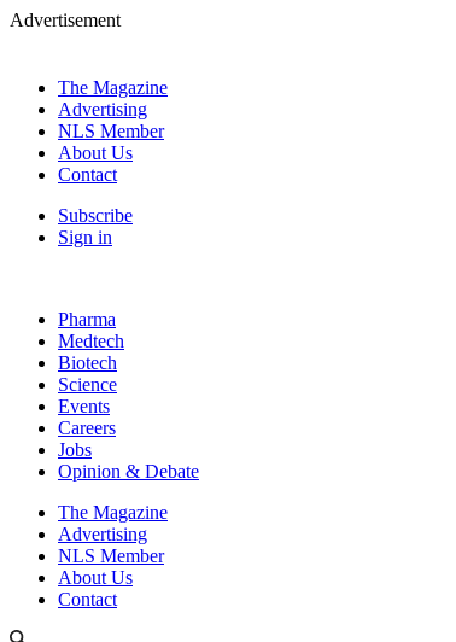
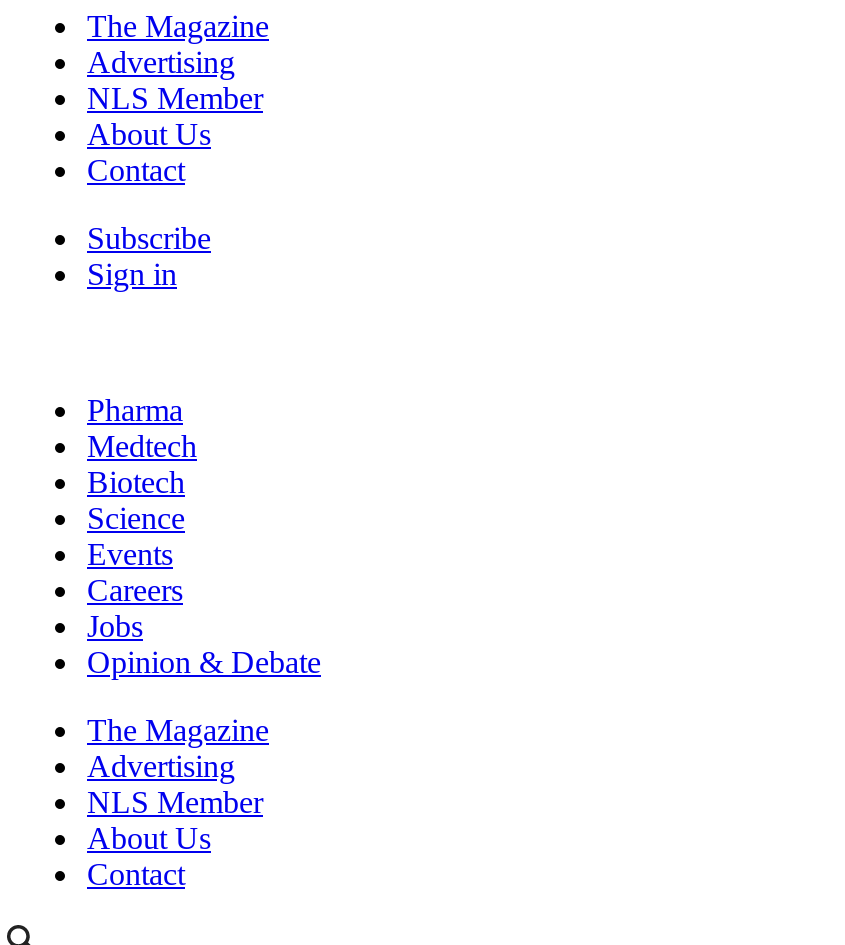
- Advertisement
